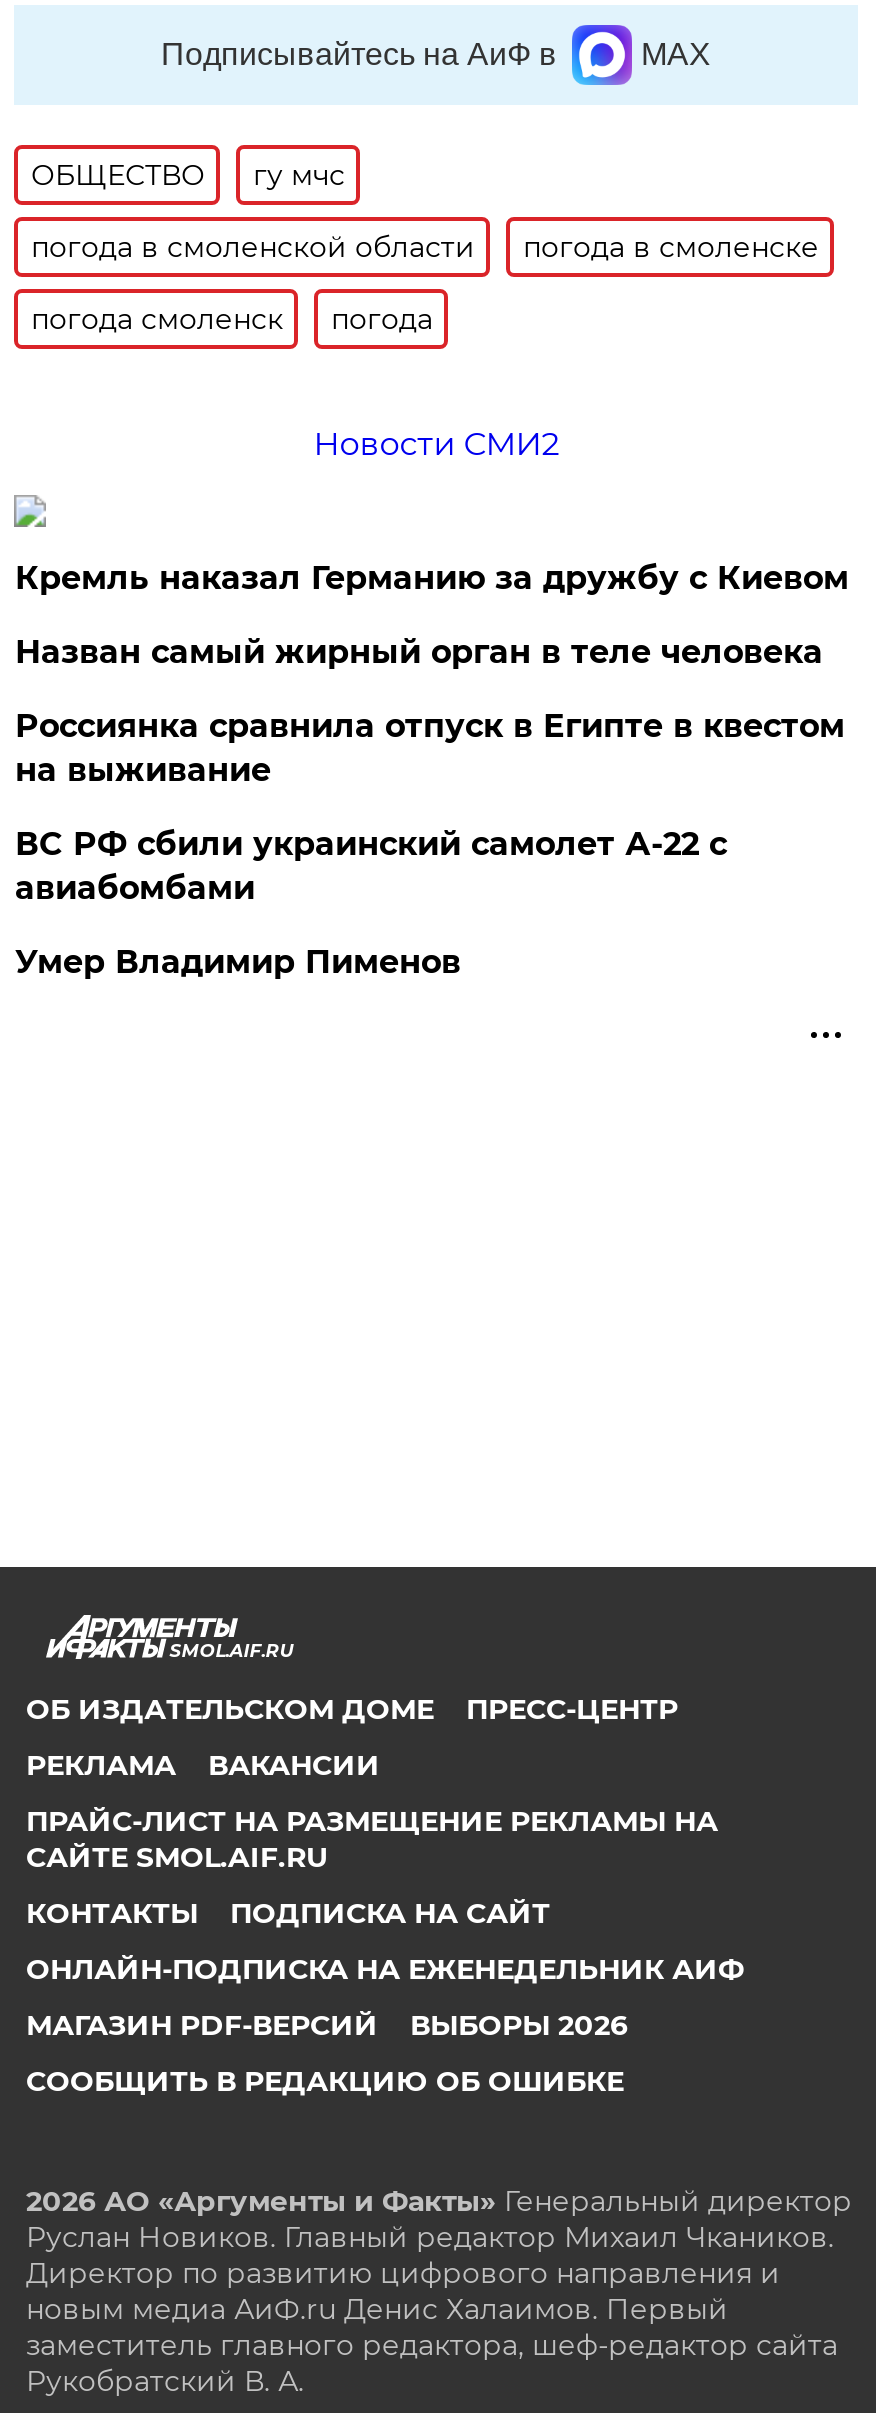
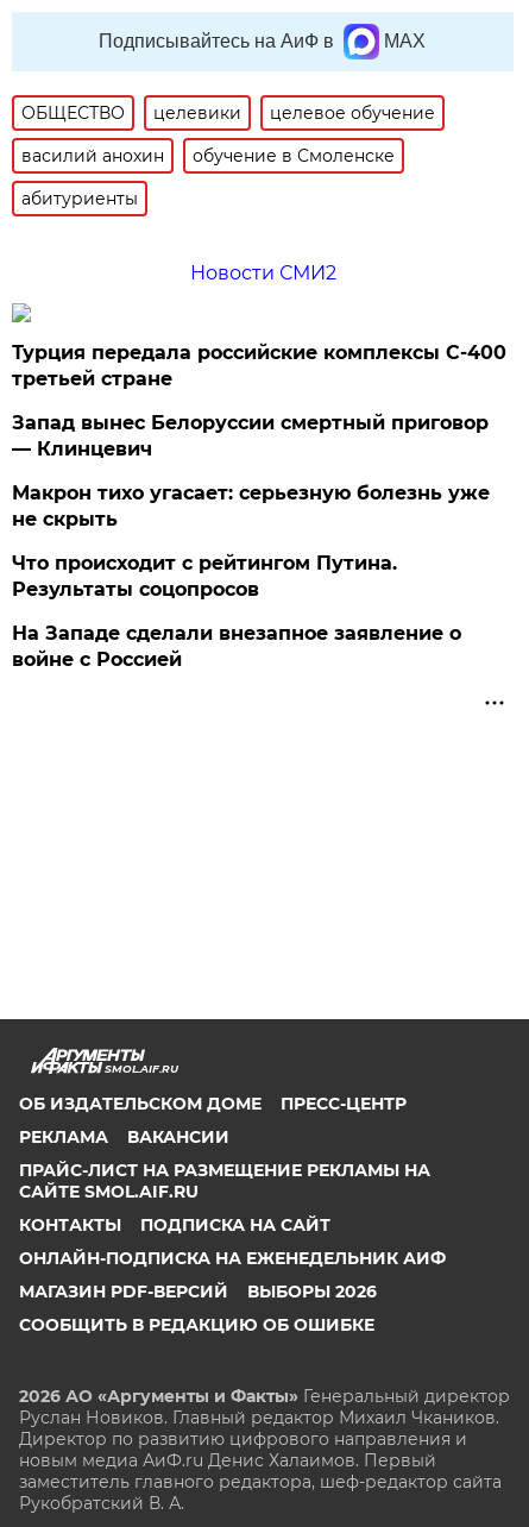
- гу мчс
+ целевики
+ целевое обучение

- погода в смоленской области
- погода в смоленске
+ василий анохин
+ обучение в Смоленске

- погода смоленск
- погода
+ абитуриенты

- Кремль наказал Германию за дружбу с Киевом
+ Турция передала российские комплексы С-400
+ третьей стране

- Назван самый жирный орган в теле человека
+ Запад вынес Белоруссии смертный приговор
+ — Клинцевич

- Россиянка сравнила отпуск в Египте в квестом
- на выживание
+ Макрон тихо угасает: серьезную болезнь уже
+ не скрыть

- ВС РФ сбили украинский самолет А-22 с
- авиабомбами
+ Что происходит с рейтингом Путина.
+ Результаты соцопросов

- Умер Владимир Пименов
+ На Западе сделали внезапное заявление о
+ войне с Россией
